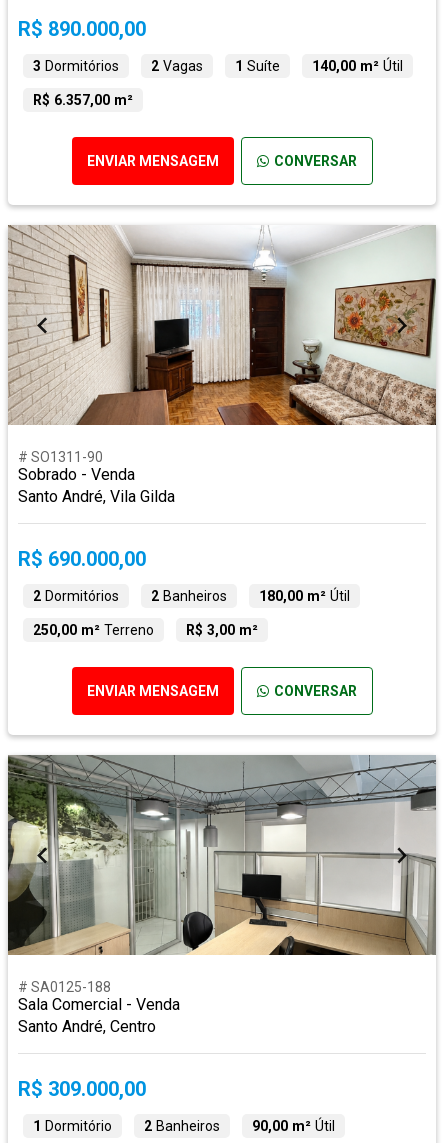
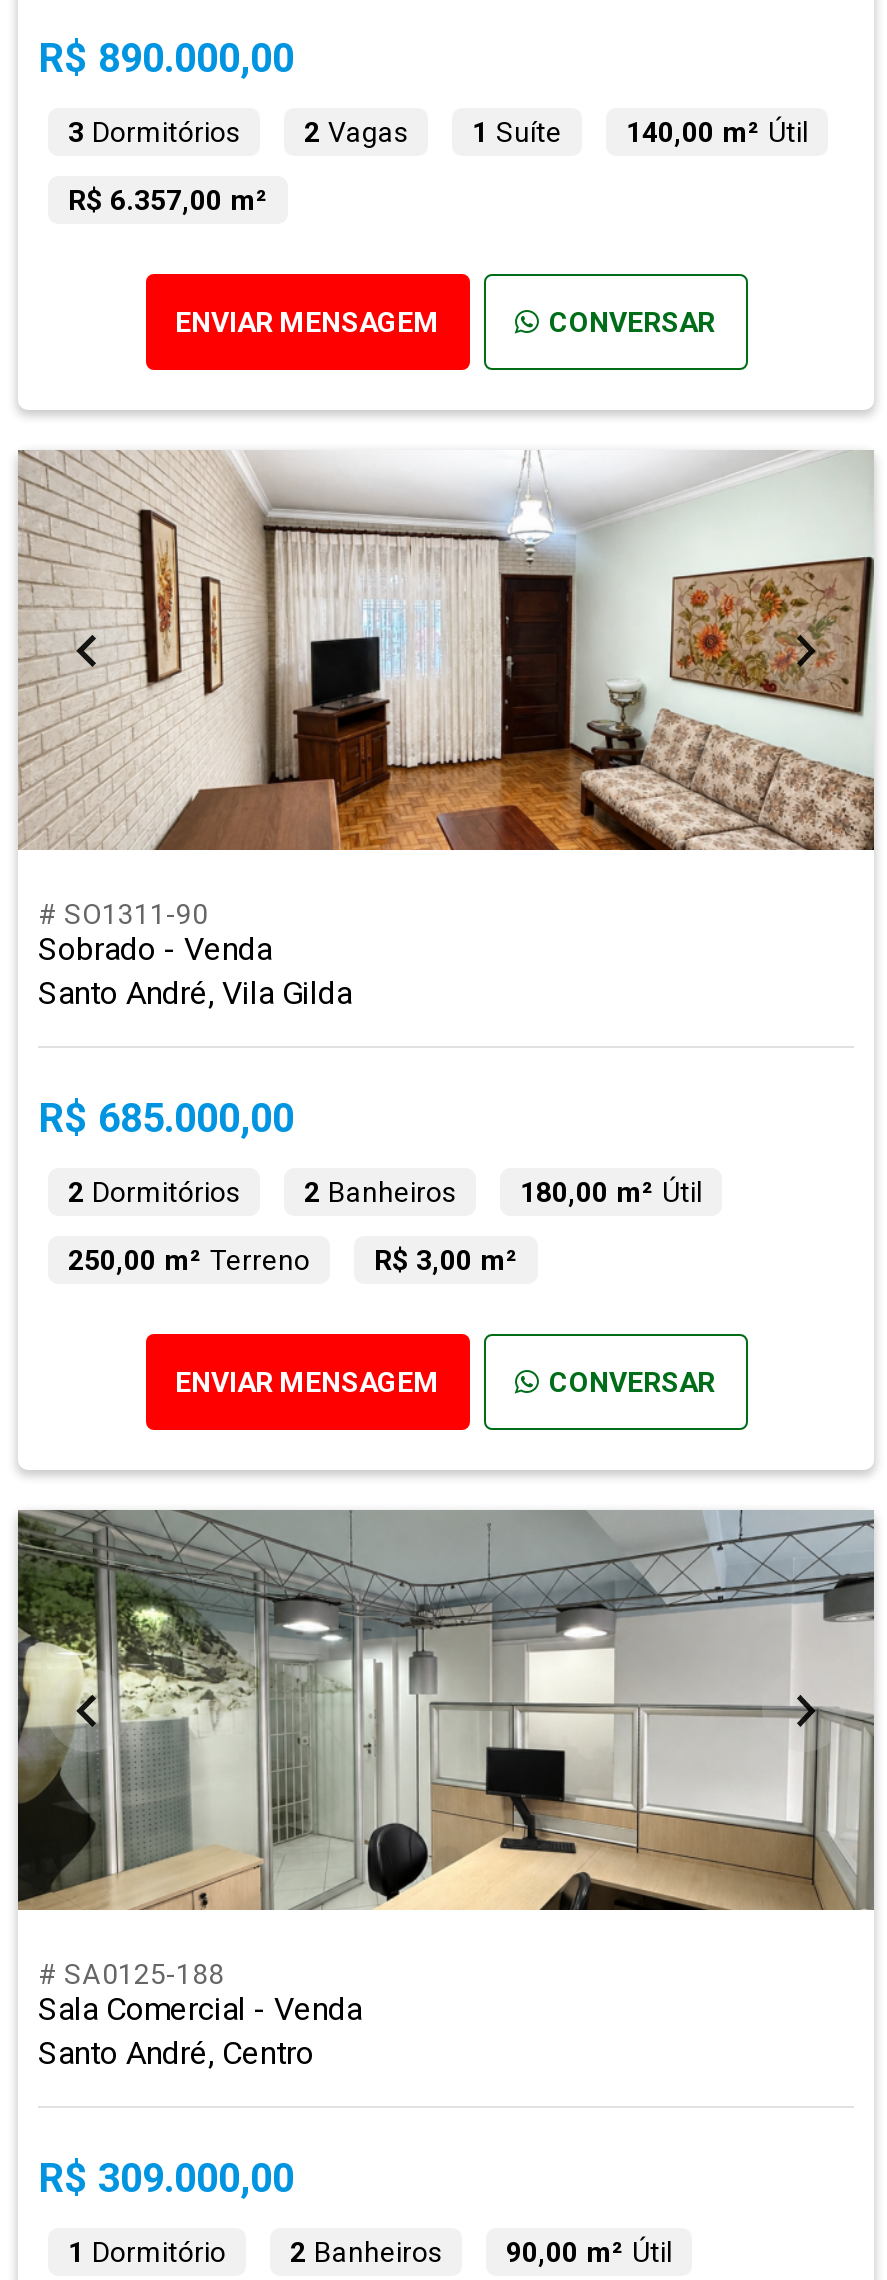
- R$ 690.000,00
+ R$ 685.000,00
